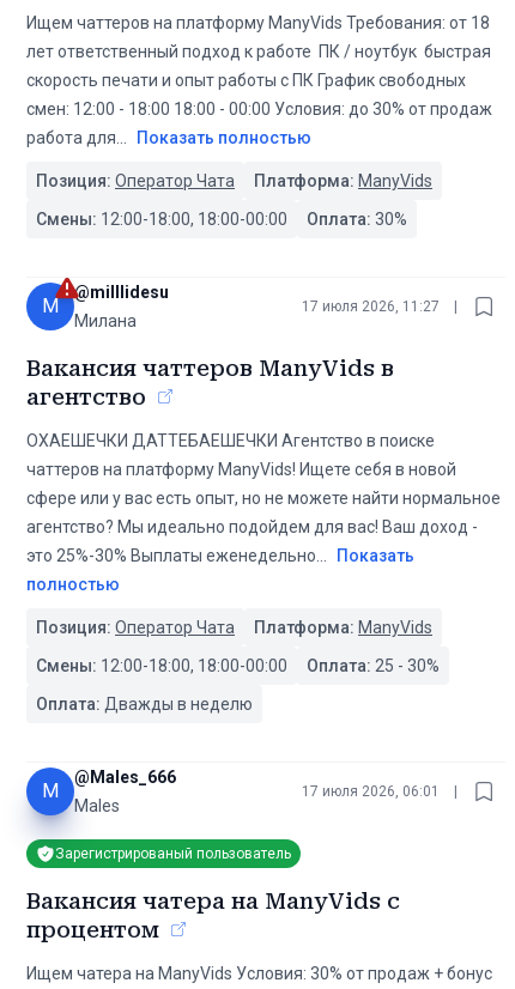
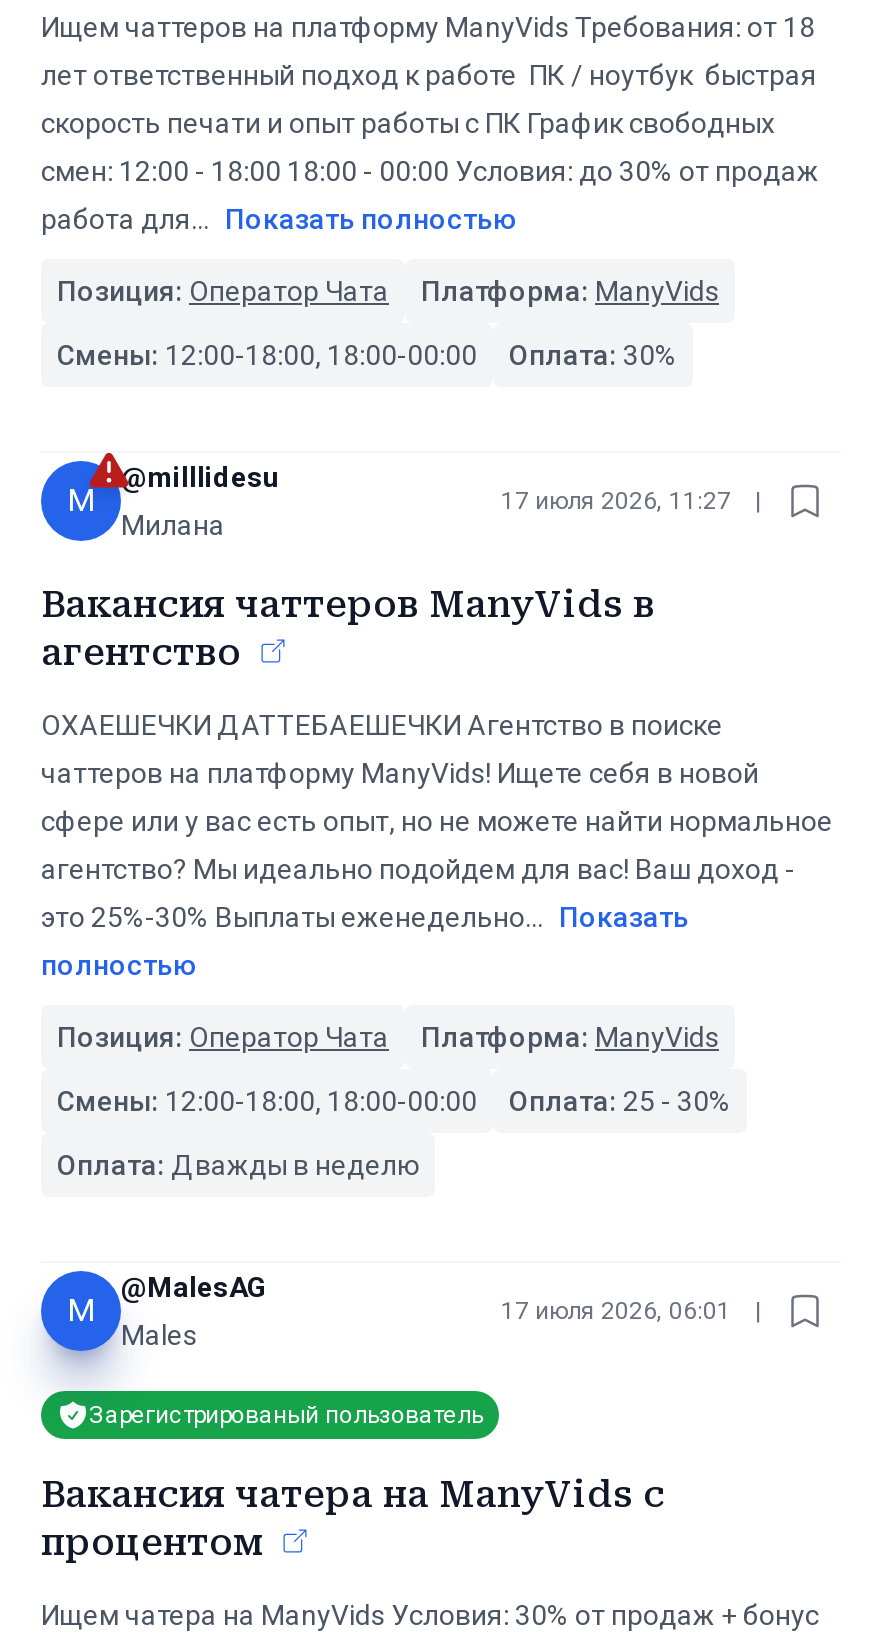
- @Males_666
+ @MalesAG
